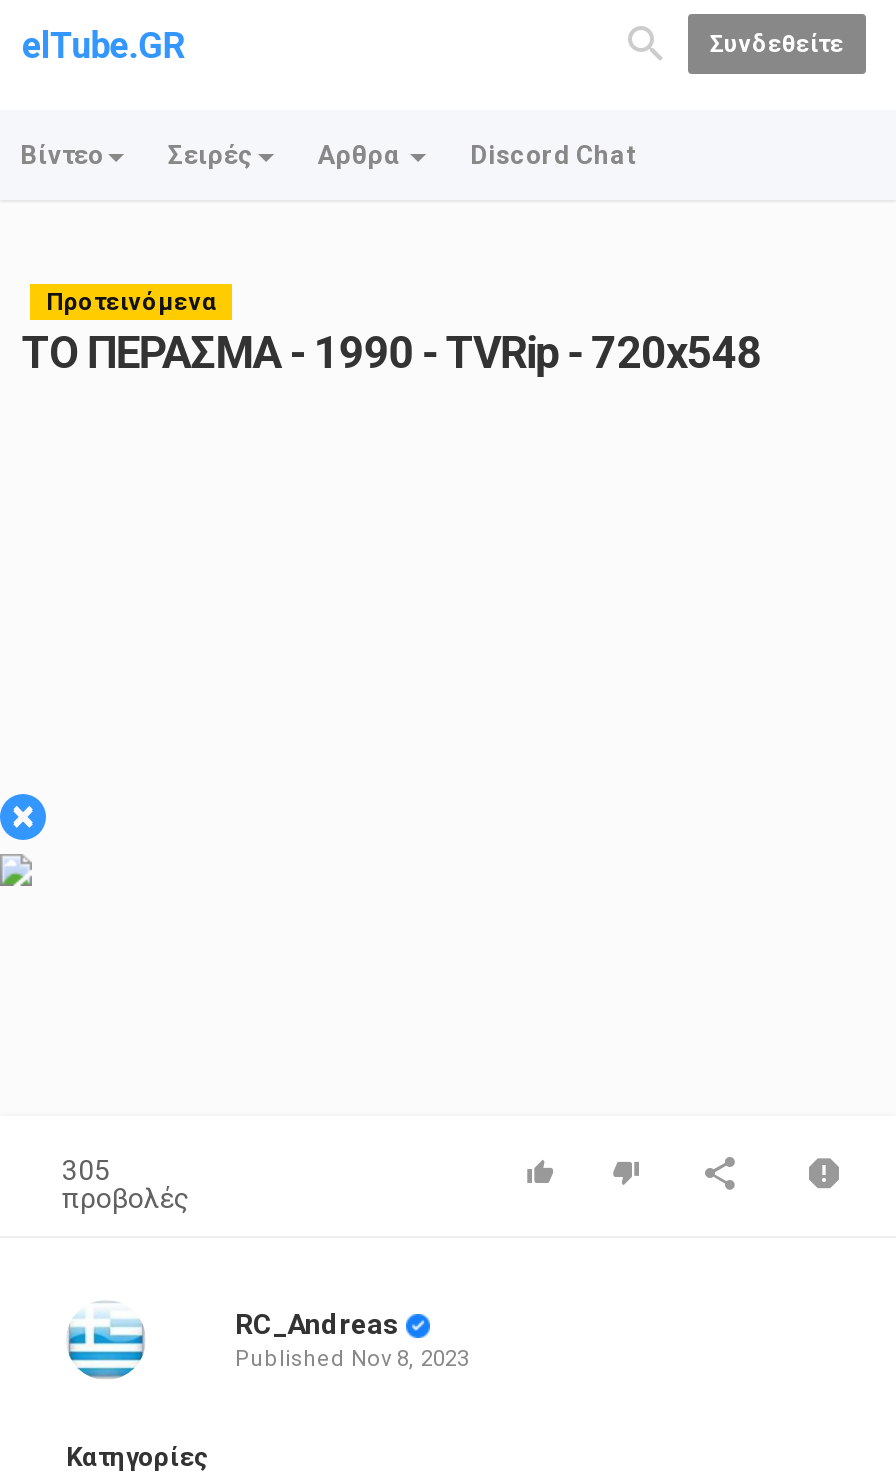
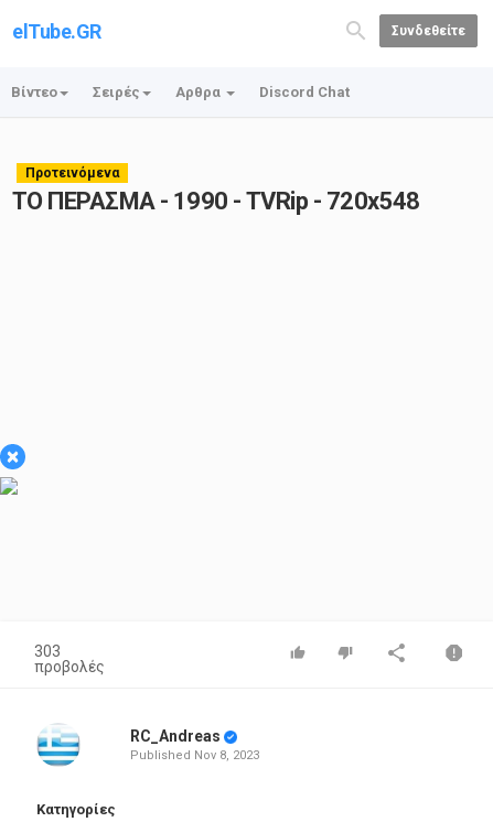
- 305
+ 303
